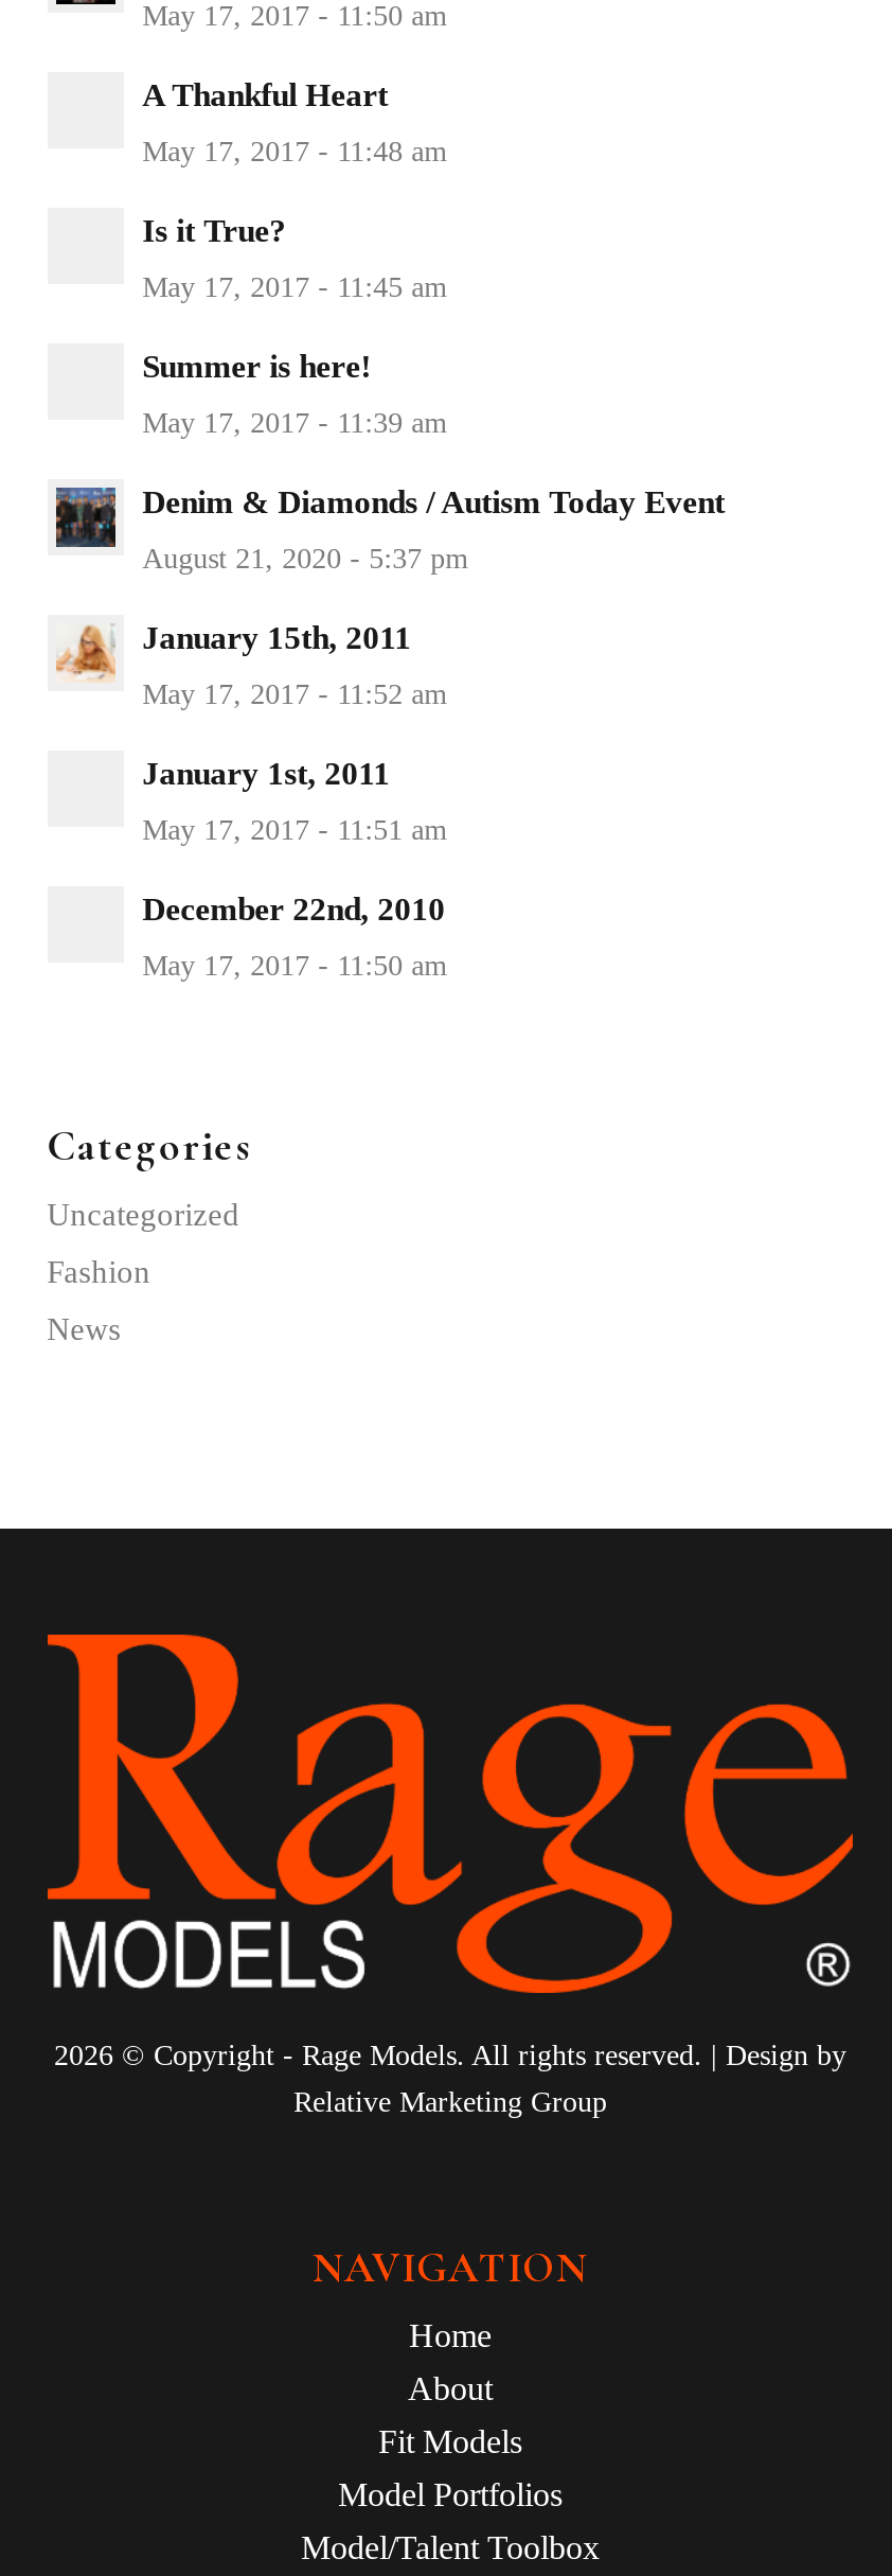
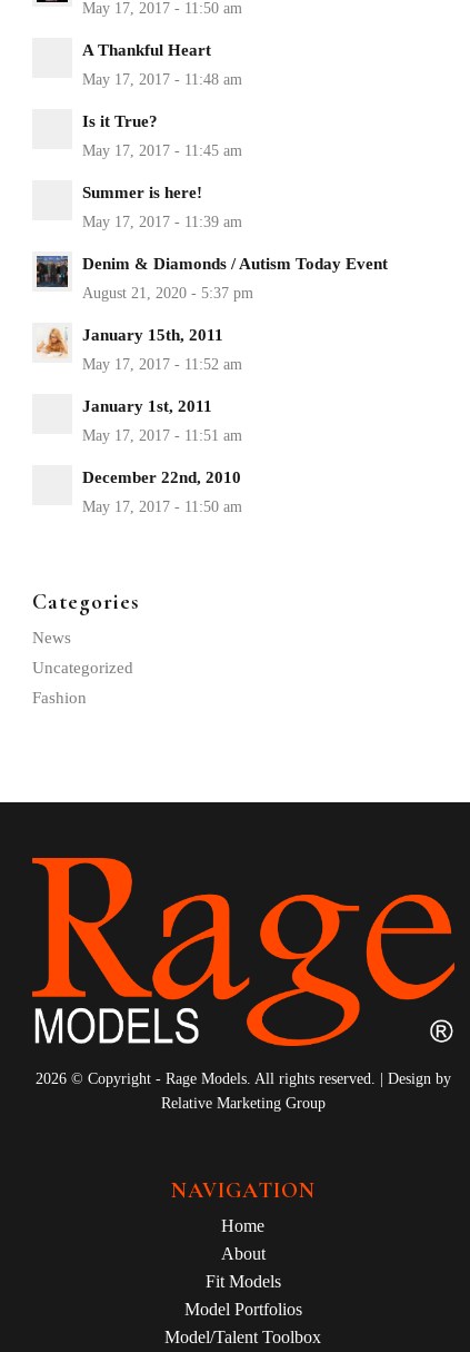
moved down: Uncategorized | Fashion

moved up: News
